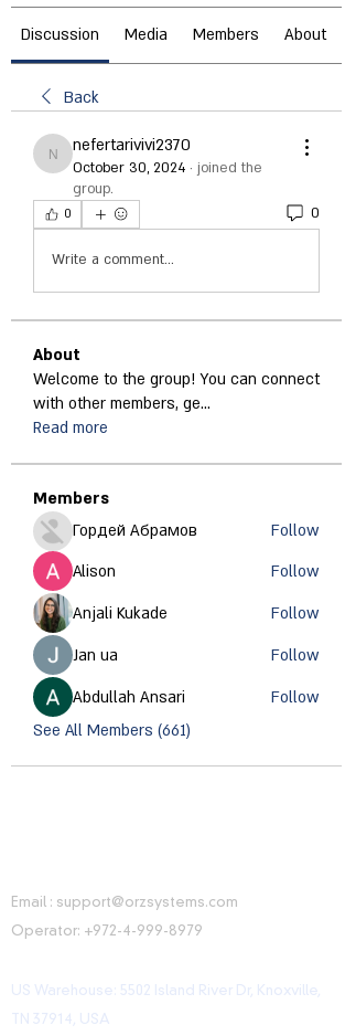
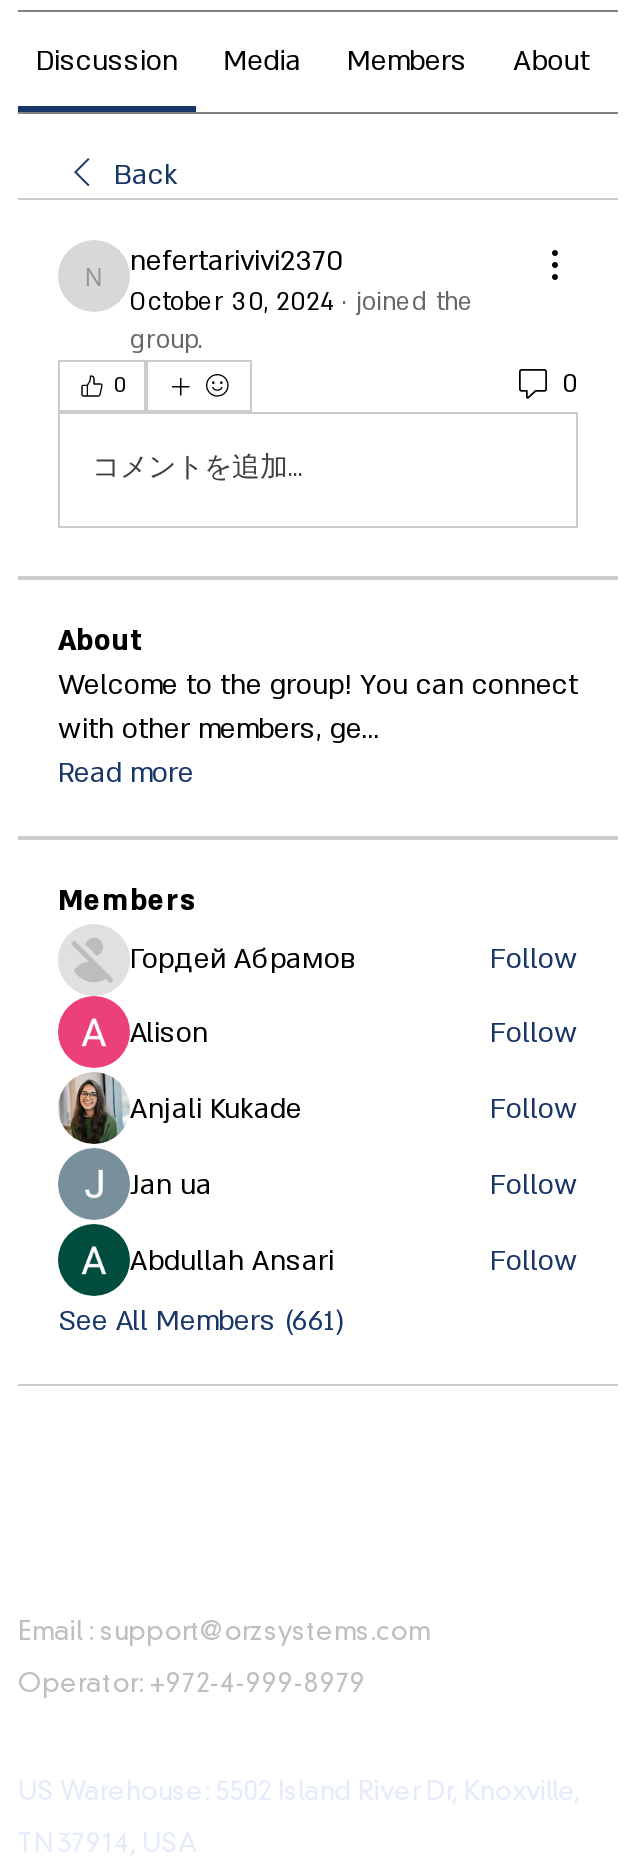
- Write a comment...
+ コメントを追加…
